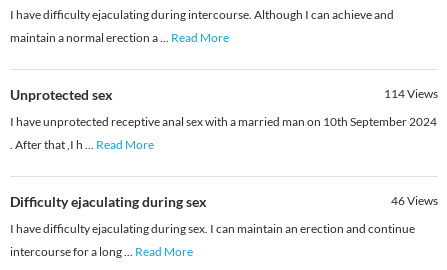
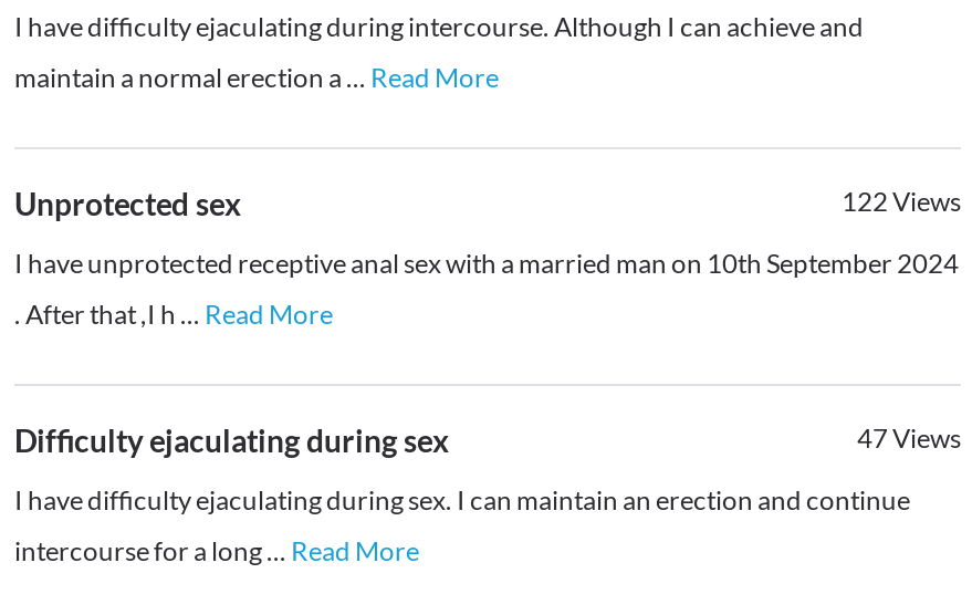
- 114Views
+ 122Views

- 46Views
+ 47Views
